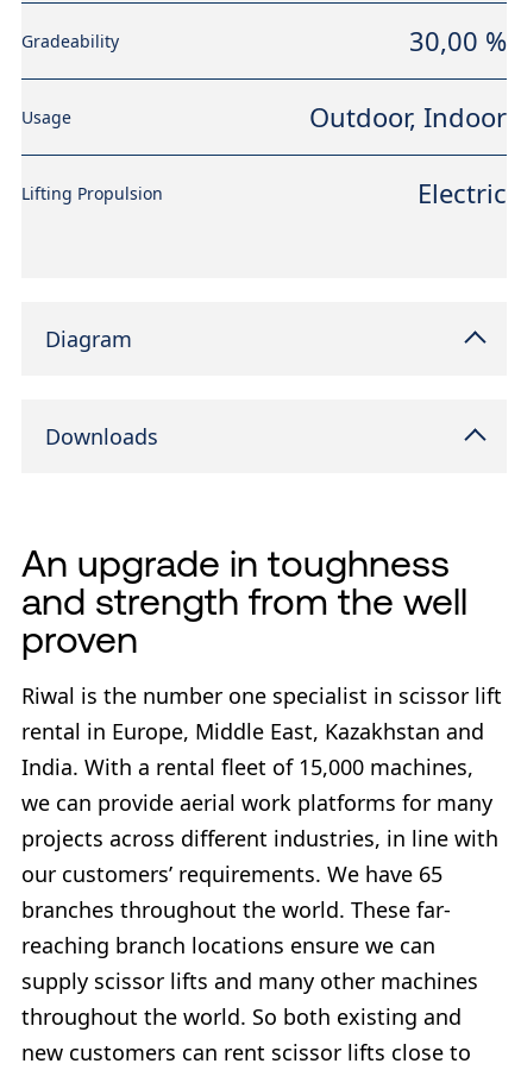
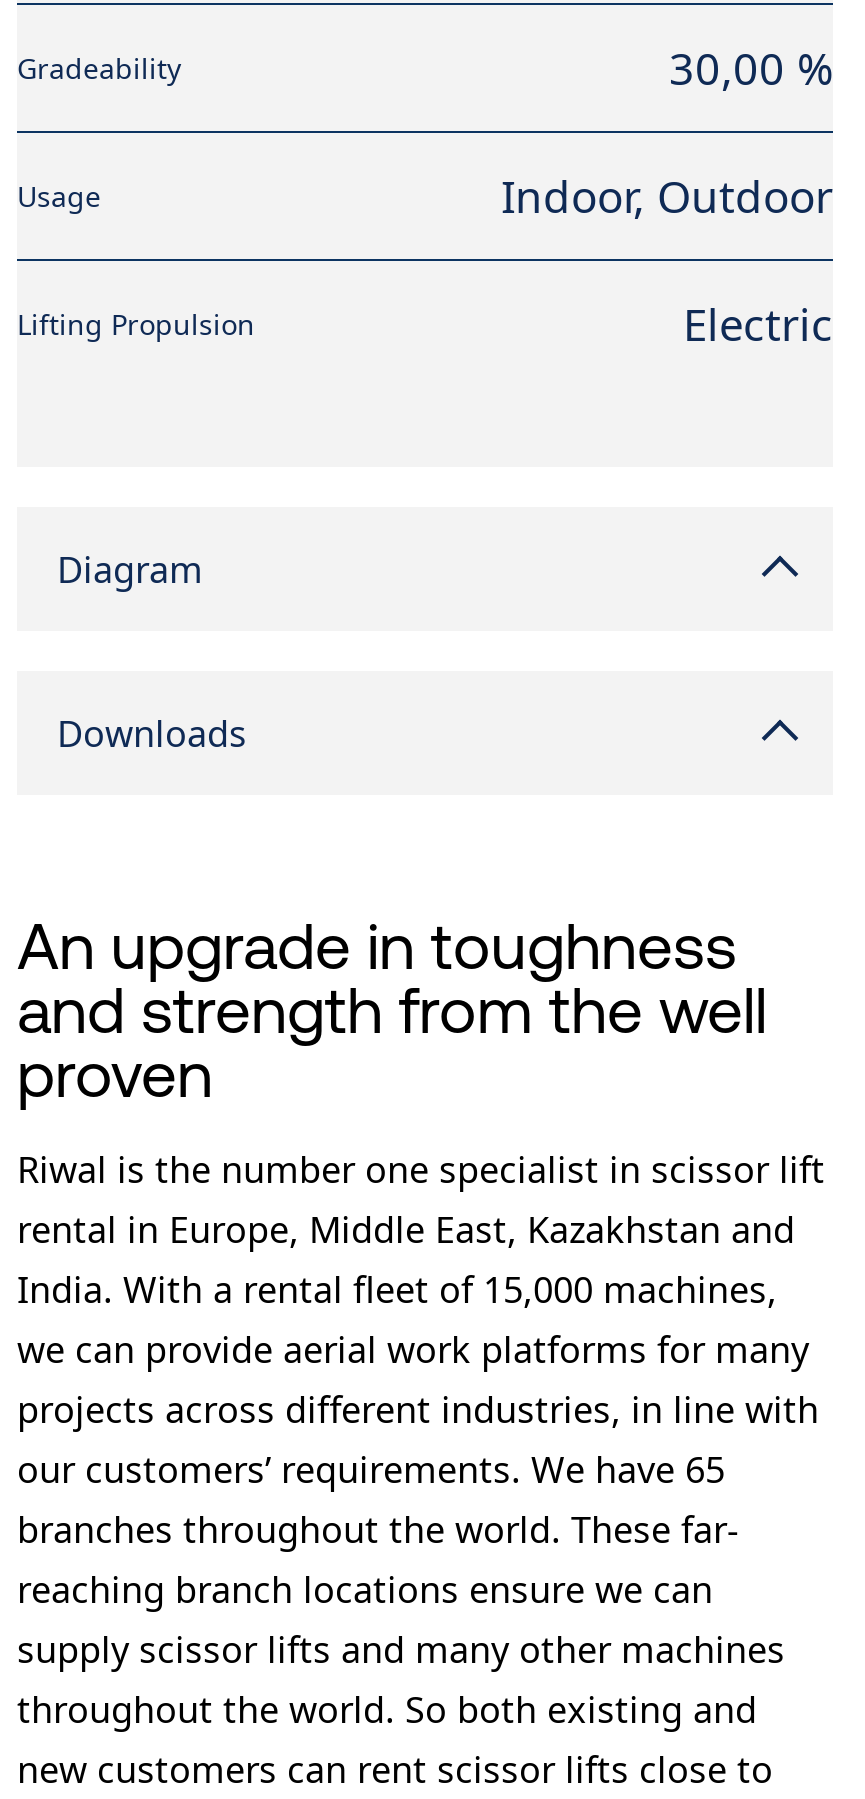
- Outdoor, Indoor
+ Indoor, Outdoor
